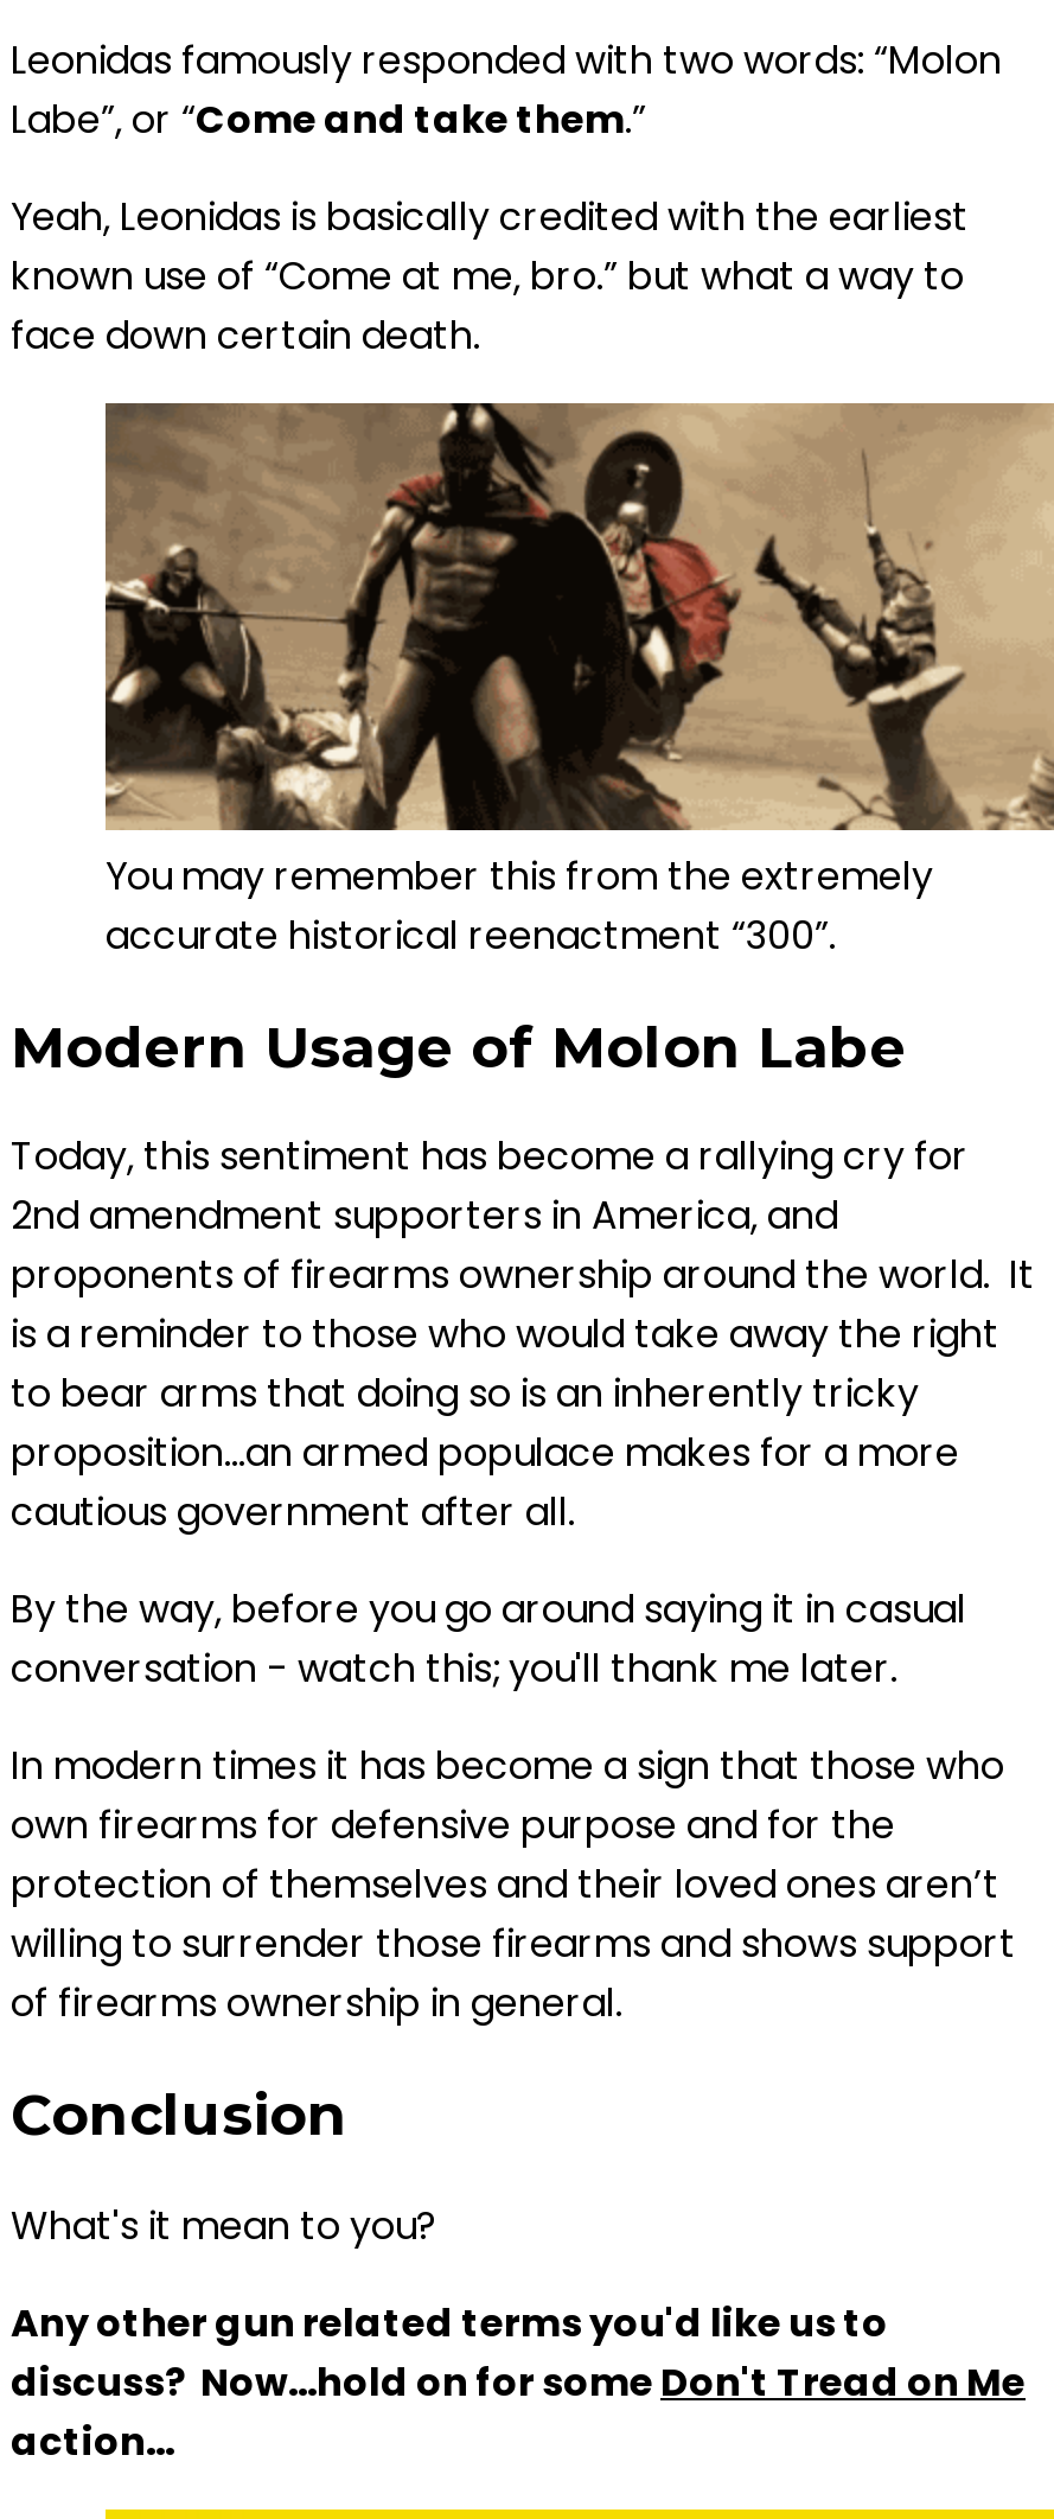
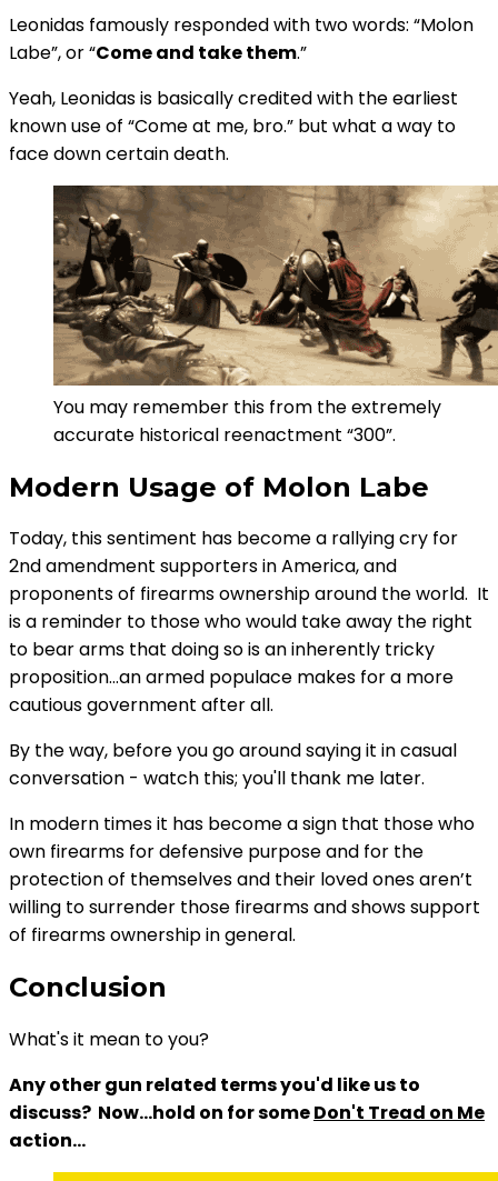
- [image]
+ [image]
